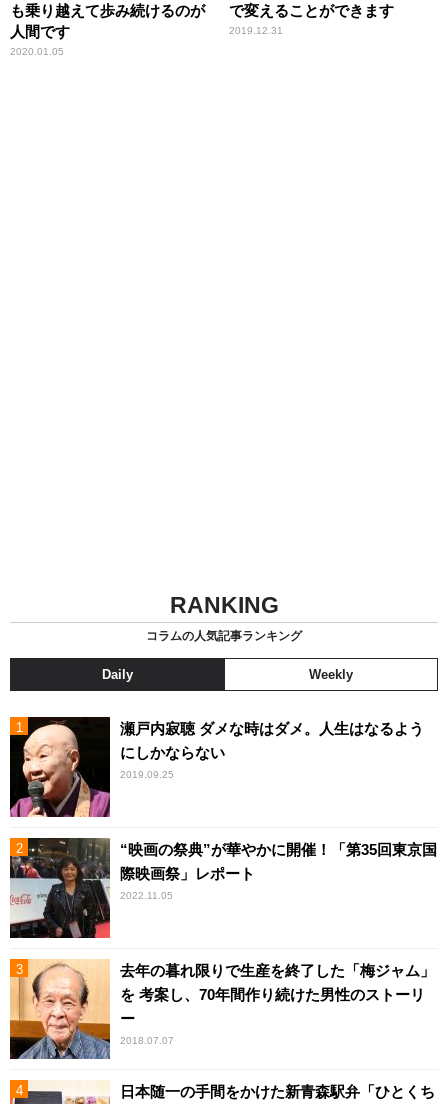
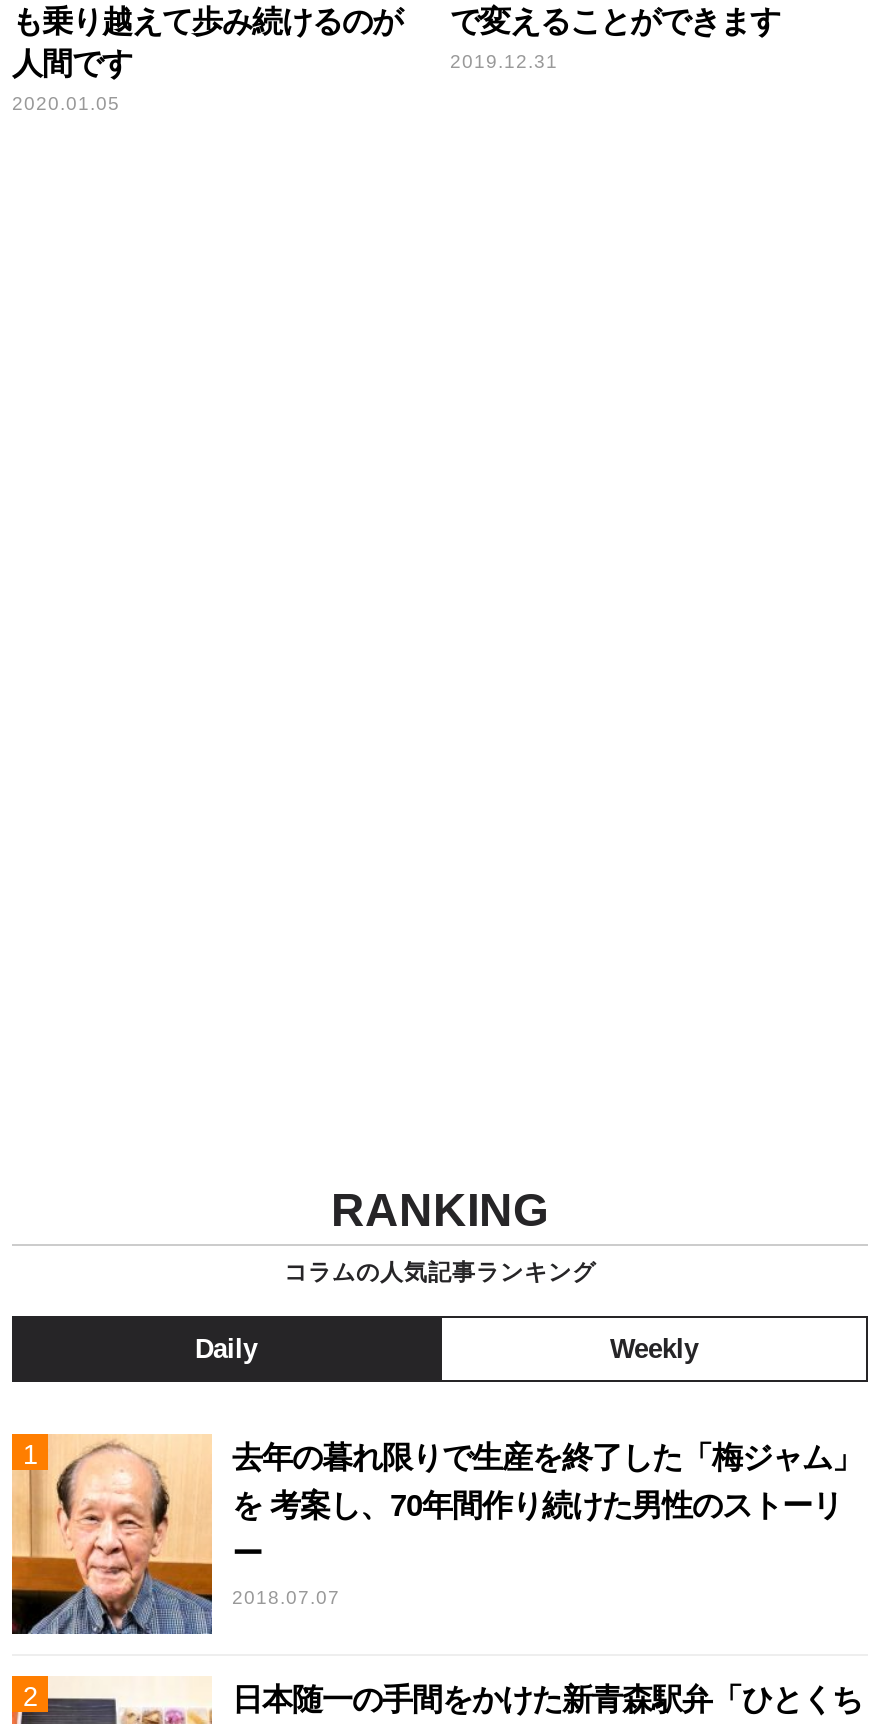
- [image]
- 瀬戸内寂聴 ダメな時はダメ。人生はなるよう
- にしかならない
- 2019.09.25

- [image]
- “映画の祭典”が華やかに開催！「第35回東京国
- 際映画祭」レポート
- 2022.11.05
